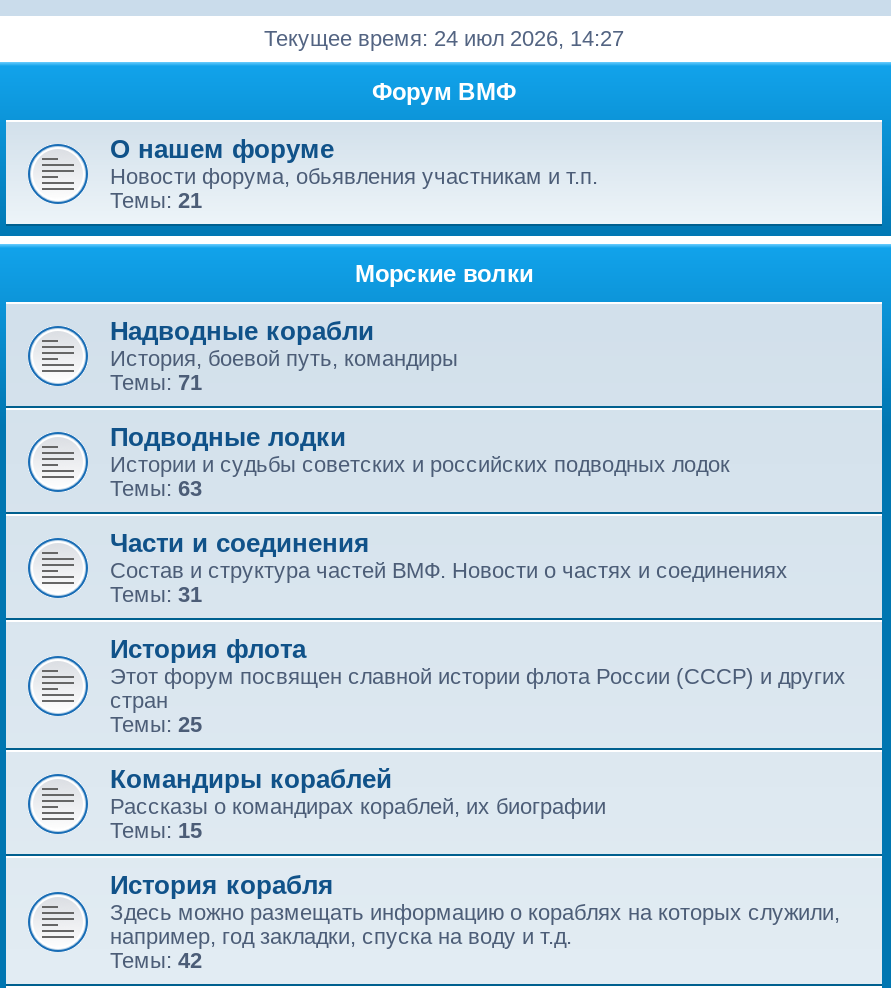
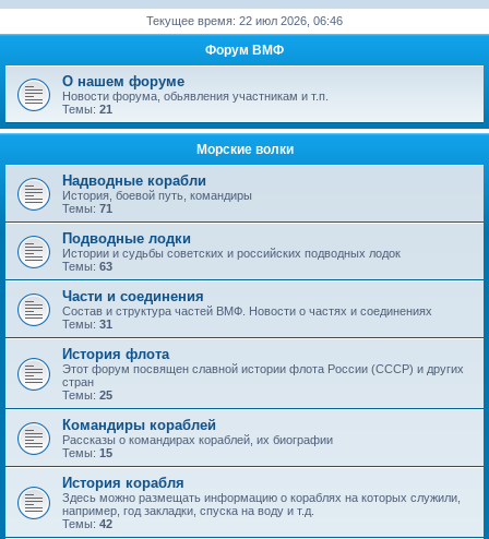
- Текущее время: 24 июл 2026, 14:27
+ Текущее время: 22 июл 2026, 06:46
